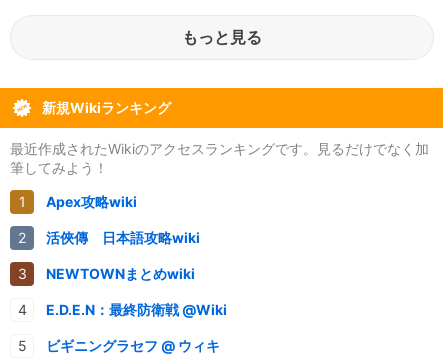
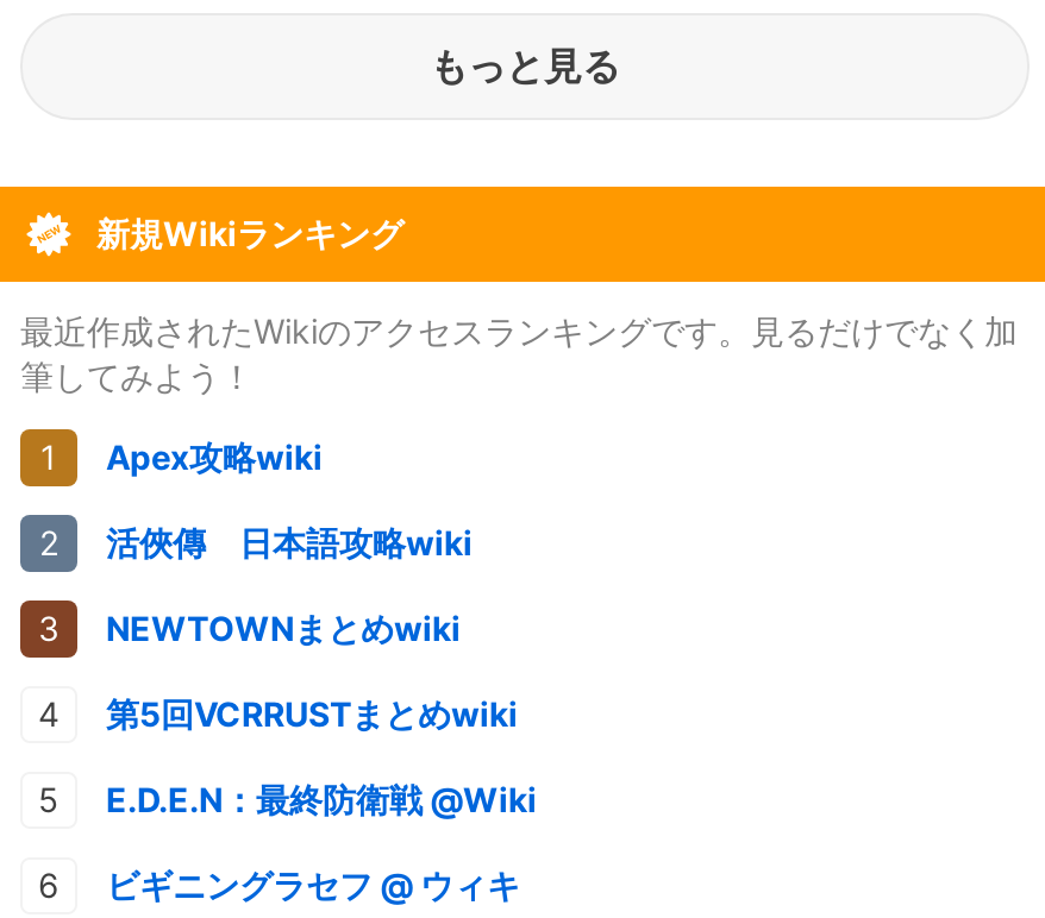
+ 第5回VCRRUSTまとめwiki
